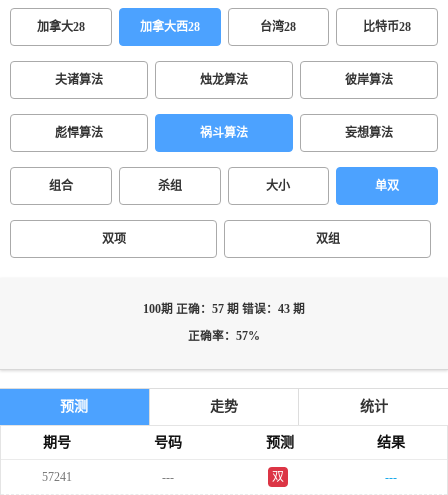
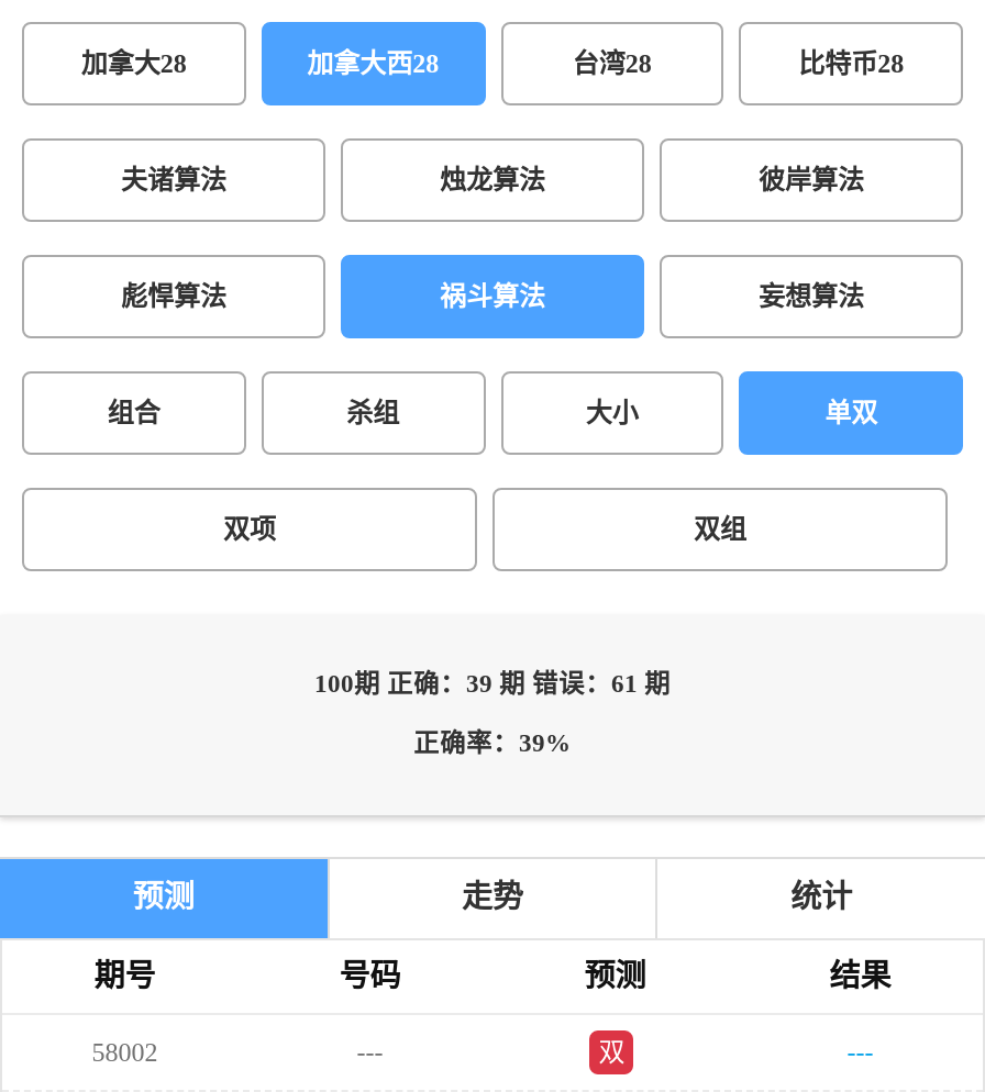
- 100期 正确：57 期 错误：43 期
+ 100期 正确：39 期 错误：61 期

- 正确率：57%
+ 正确率：39%

- 57241
+ 58002
